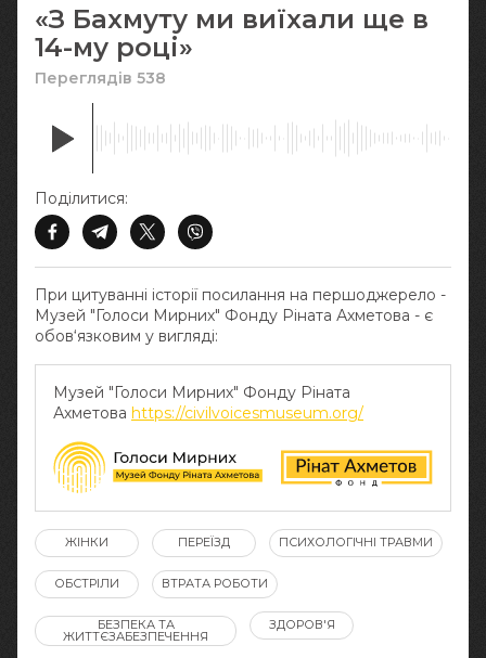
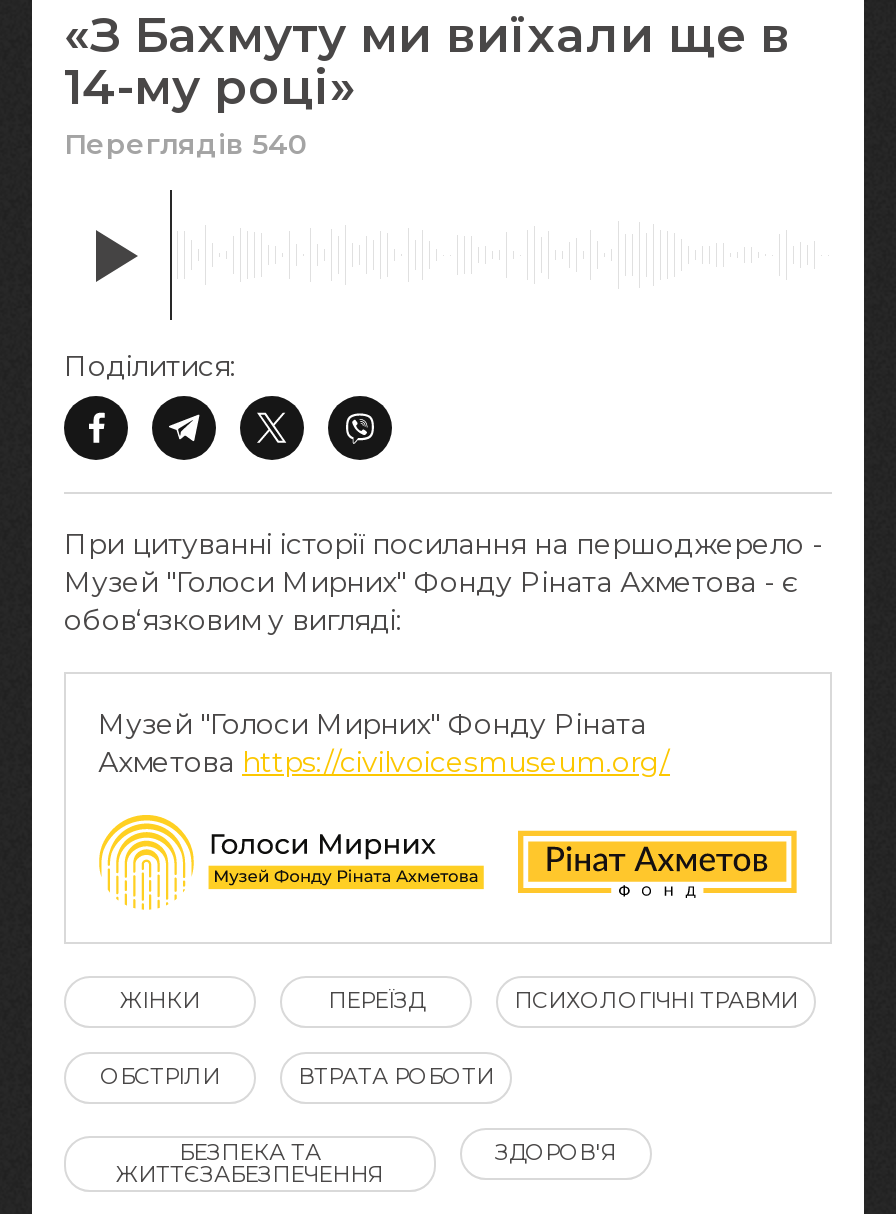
- Переглядів 538
+ Переглядів 540
